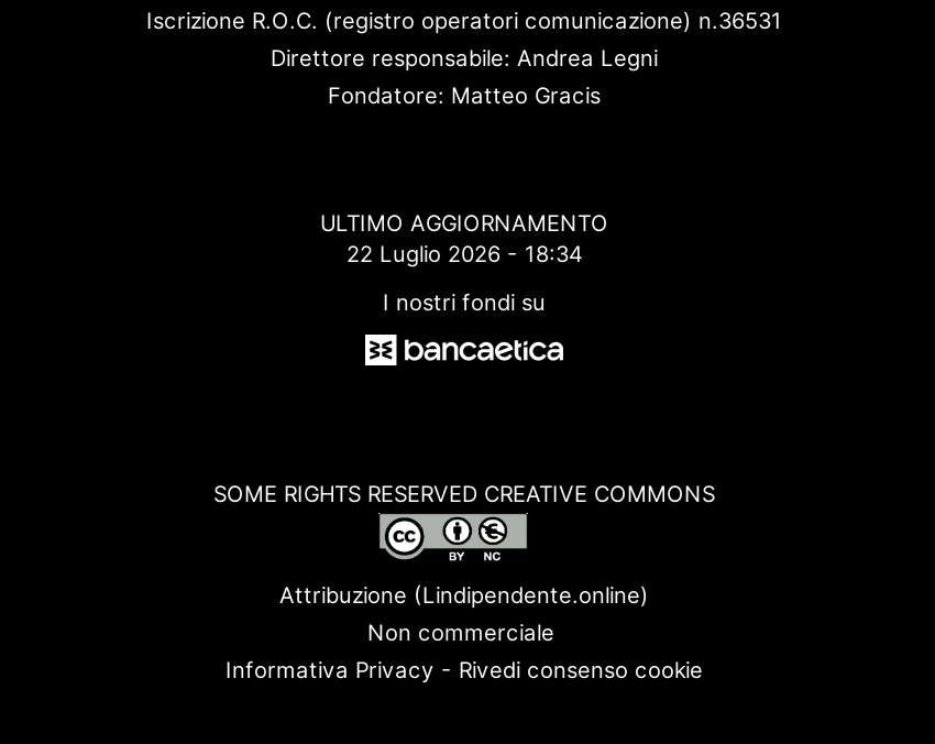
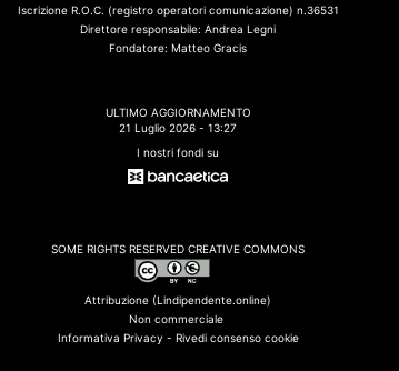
- 22 Luglio 2026 - 18:34
+ 21 Luglio 2026 - 13:27
